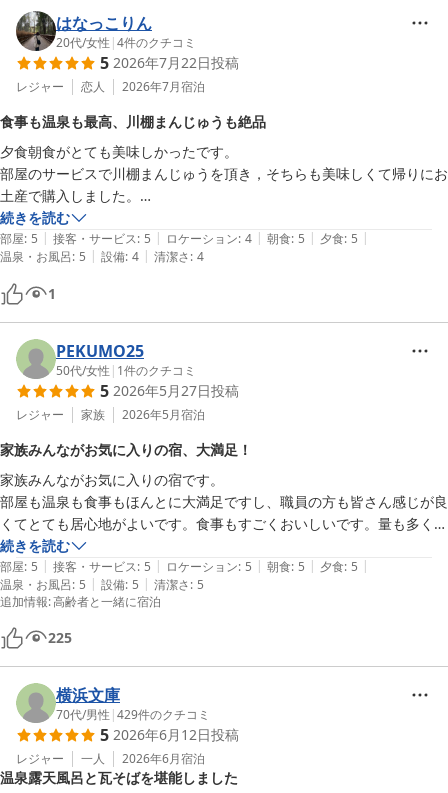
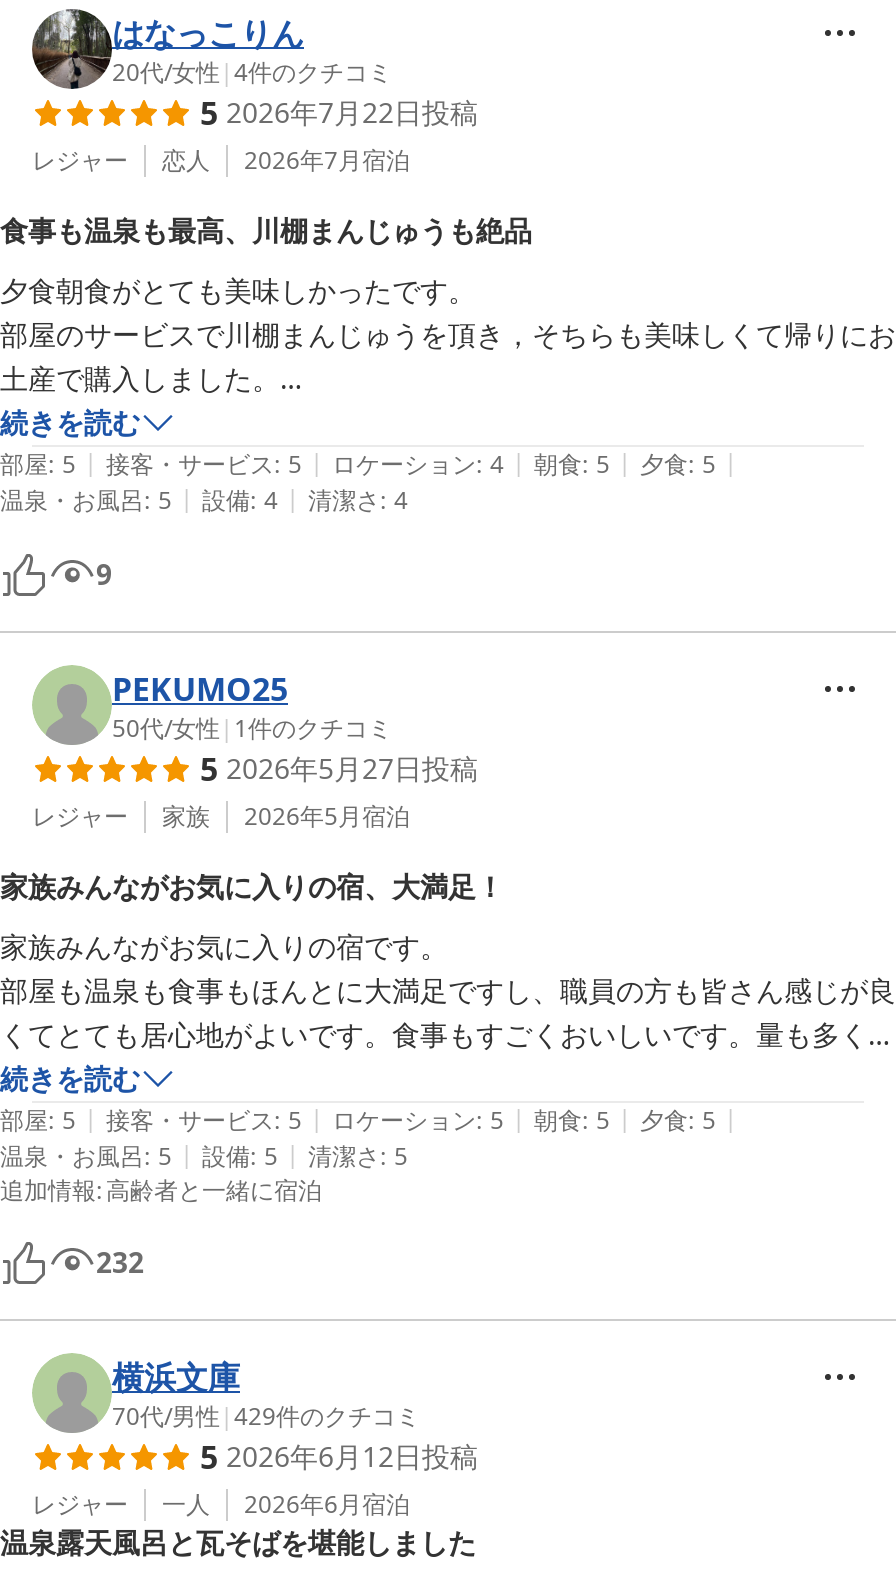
- 1
+ 9

- 225
+ 232
